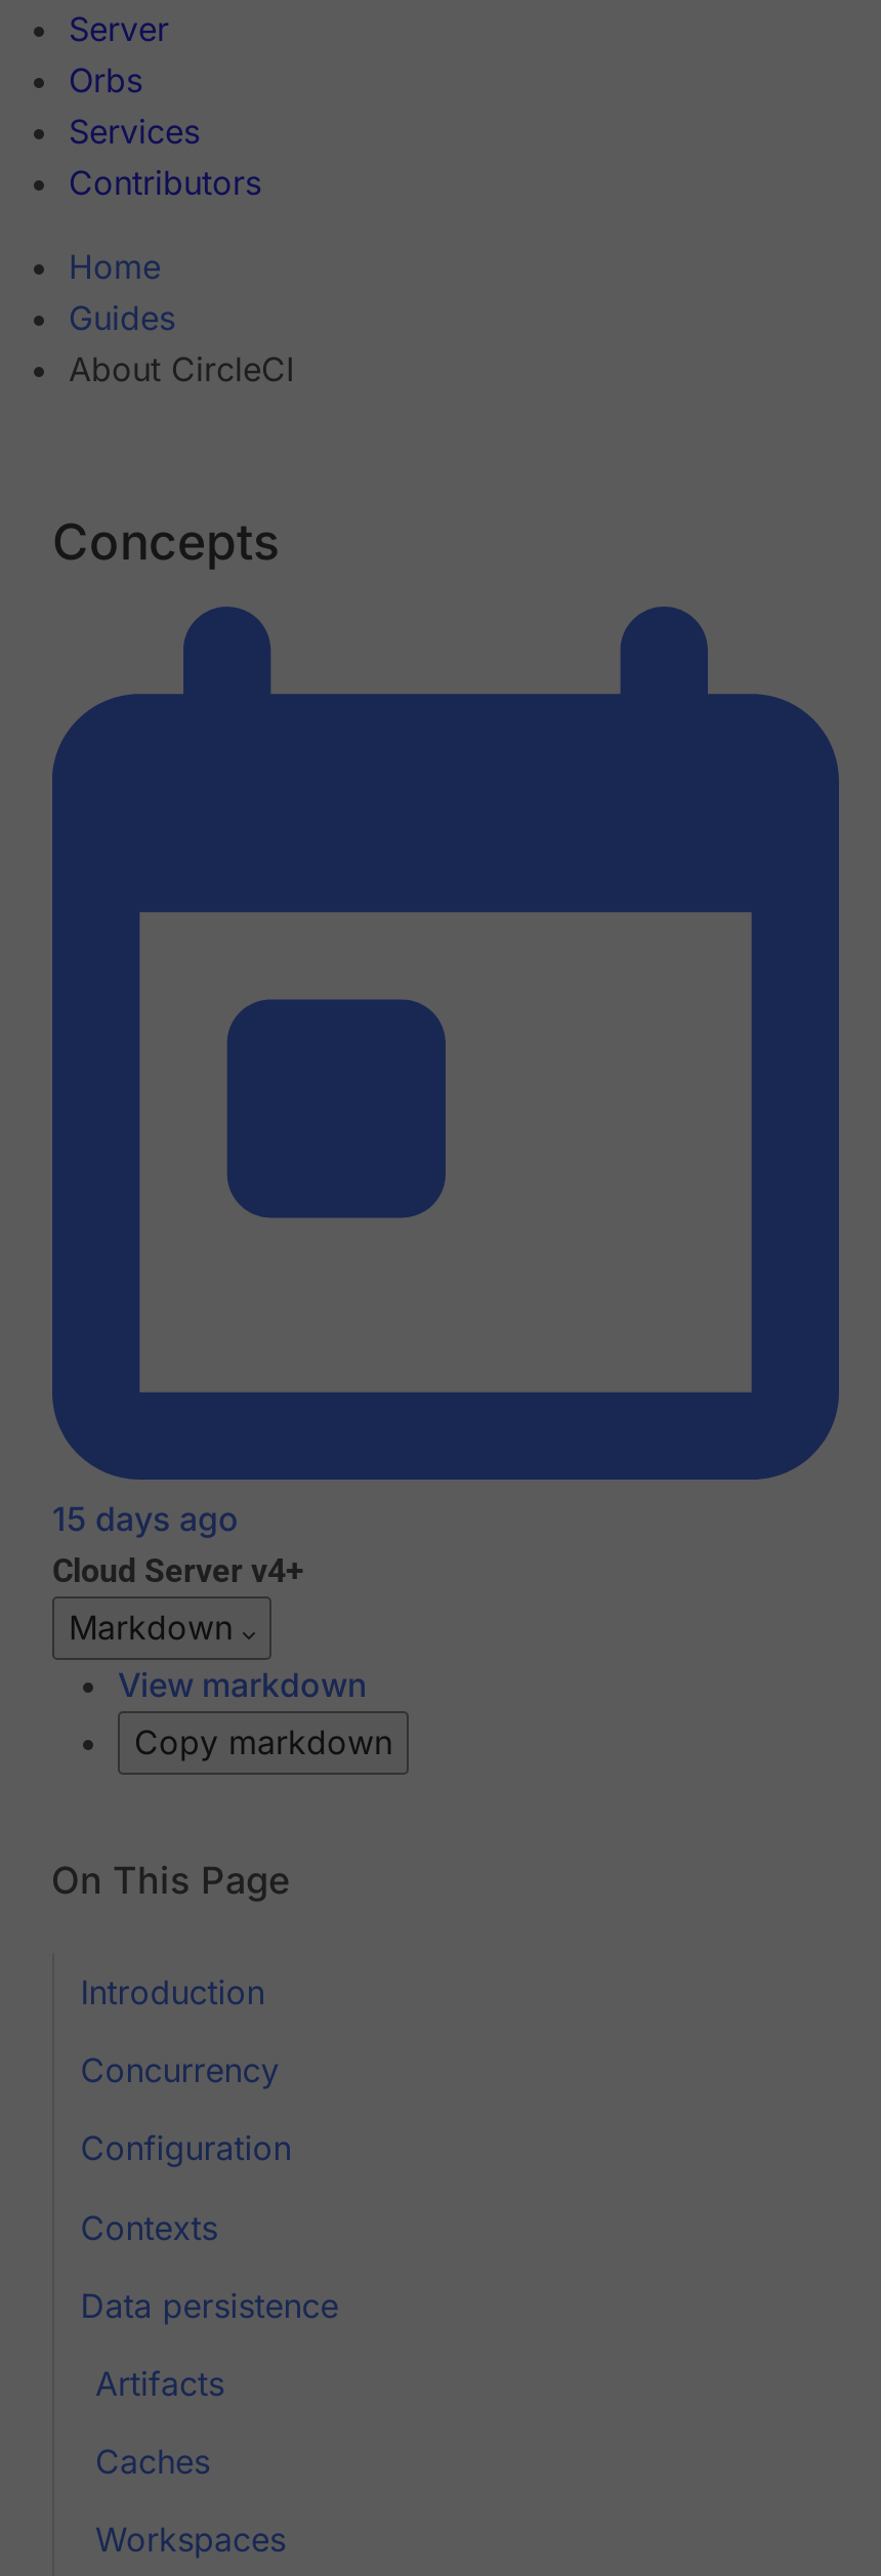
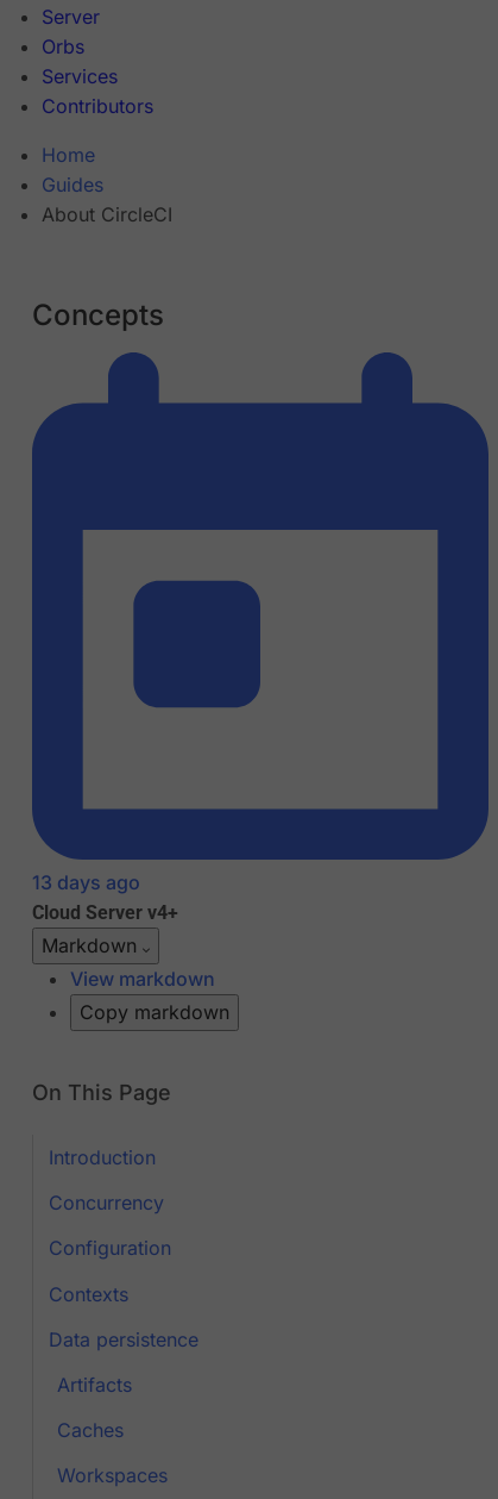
- 15 days ago
+ 13 days ago
